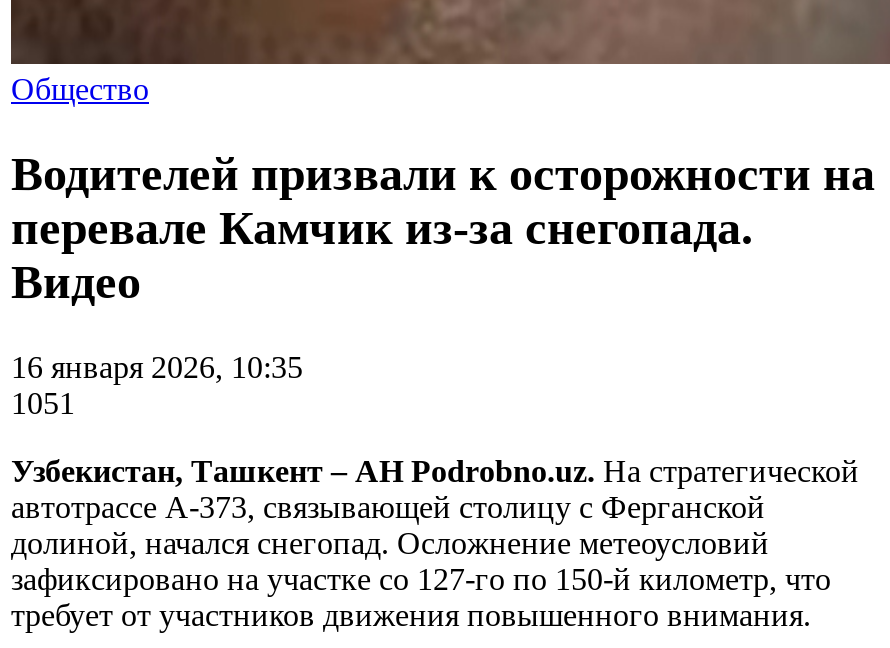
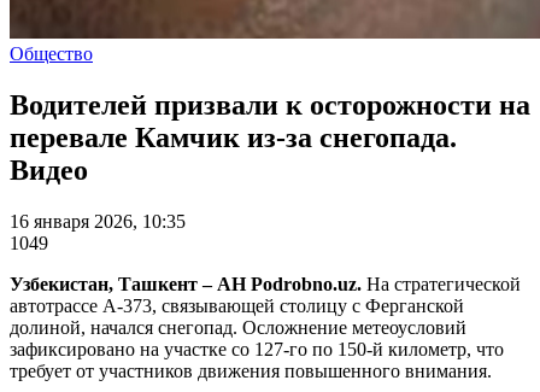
- 1051
+ 1049
